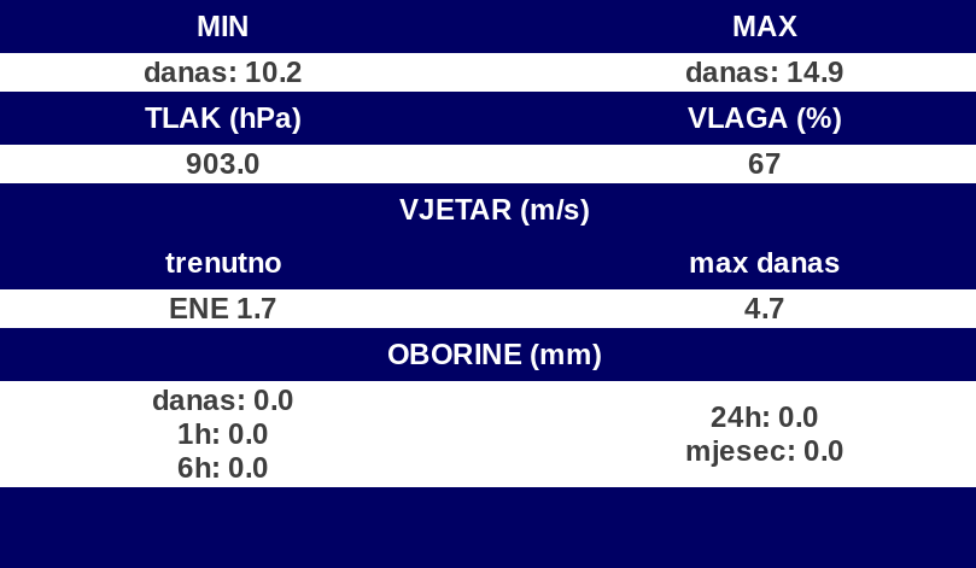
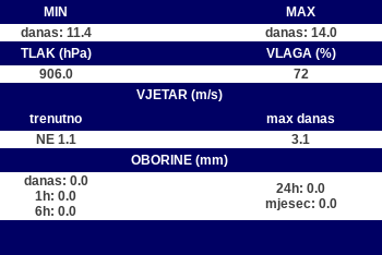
- danas: 10.2
+ danas: 11.4

- danas: 14.9
+ danas: 14.0

- 903.0
+ 906.0

- 67
+ 72

- ENE 1.7
- 4.7
+ NE 1.1
+ 3.1
